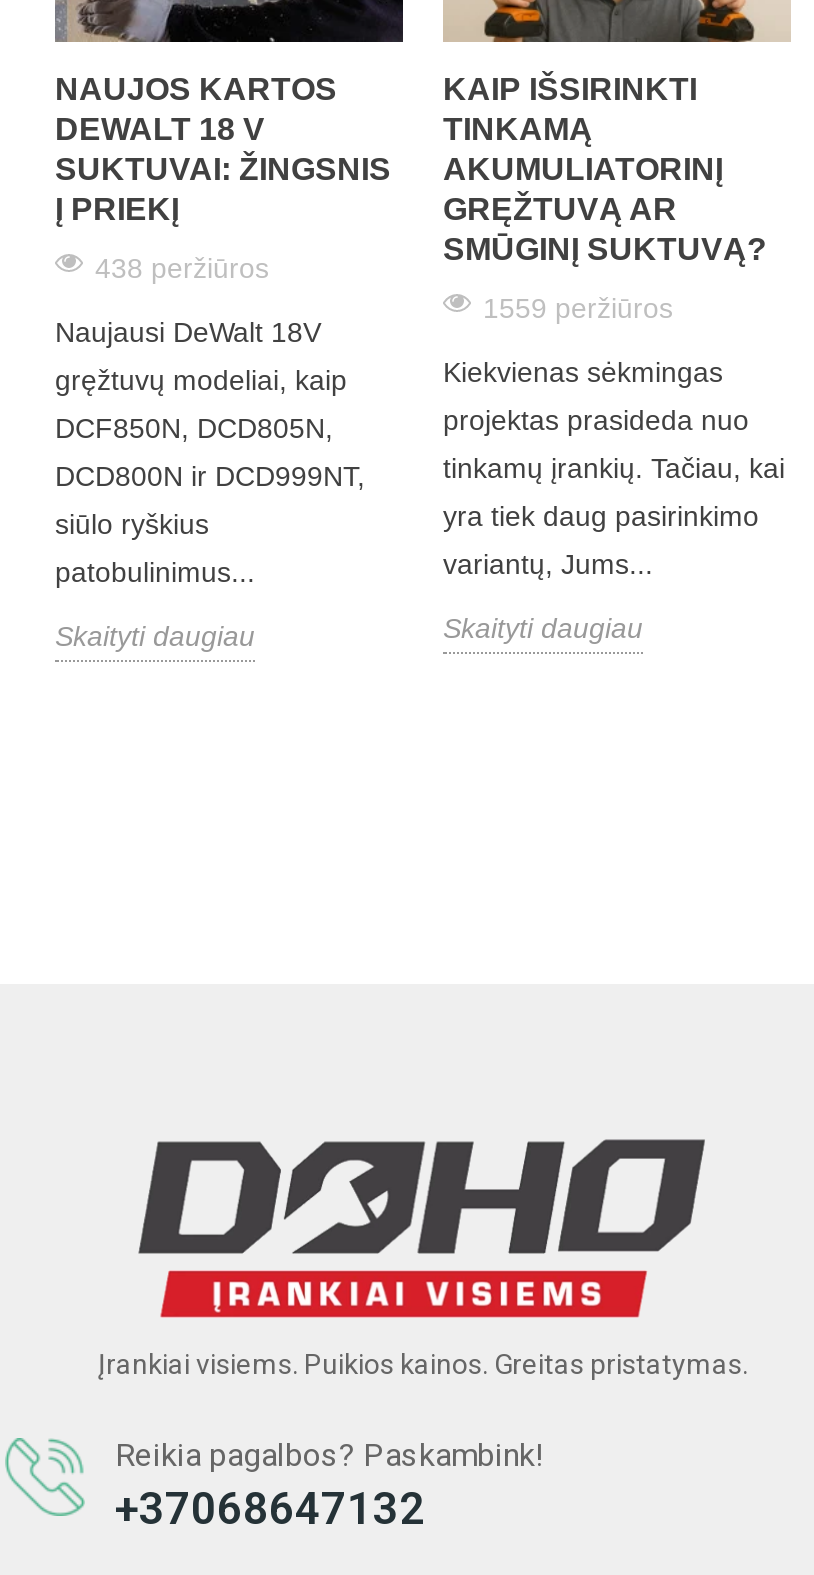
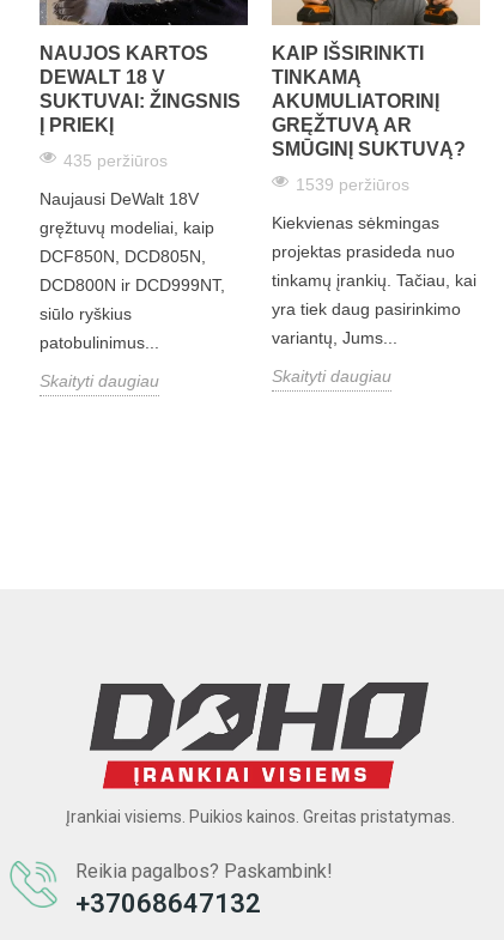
- 438 peržiūros
+ 435 peržiūros

- 1559 peržiūros
+ 1539 peržiūros
